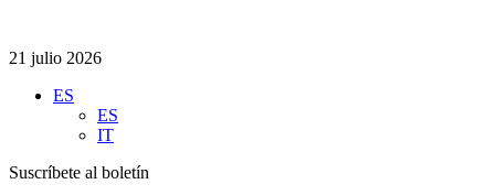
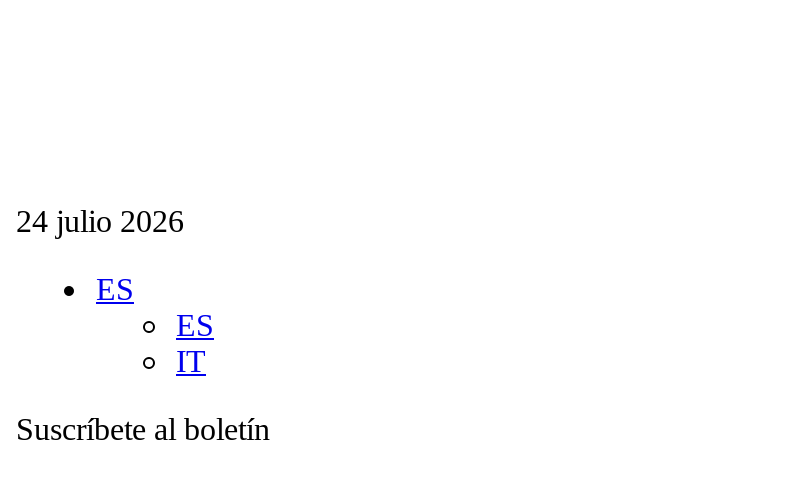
- 21 julio 2026
+ 24 julio 2026
